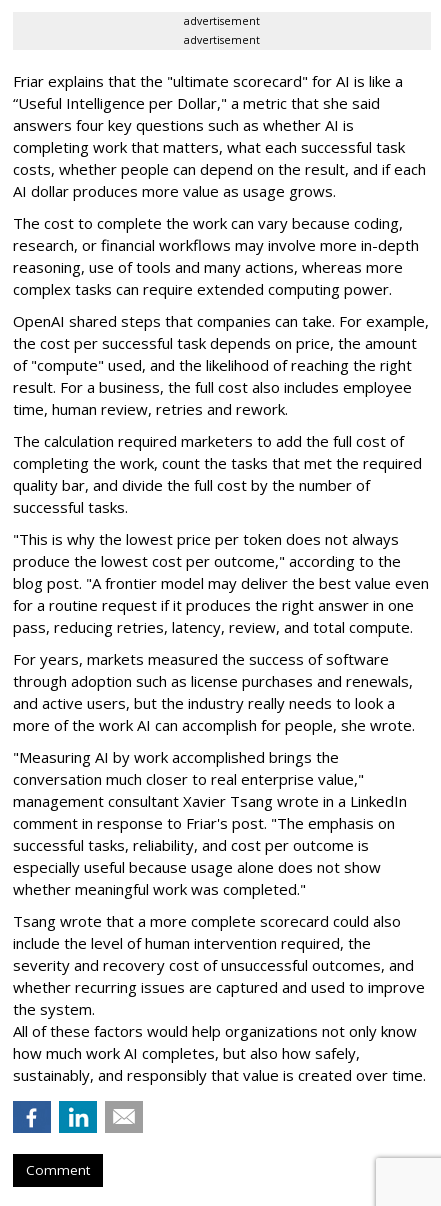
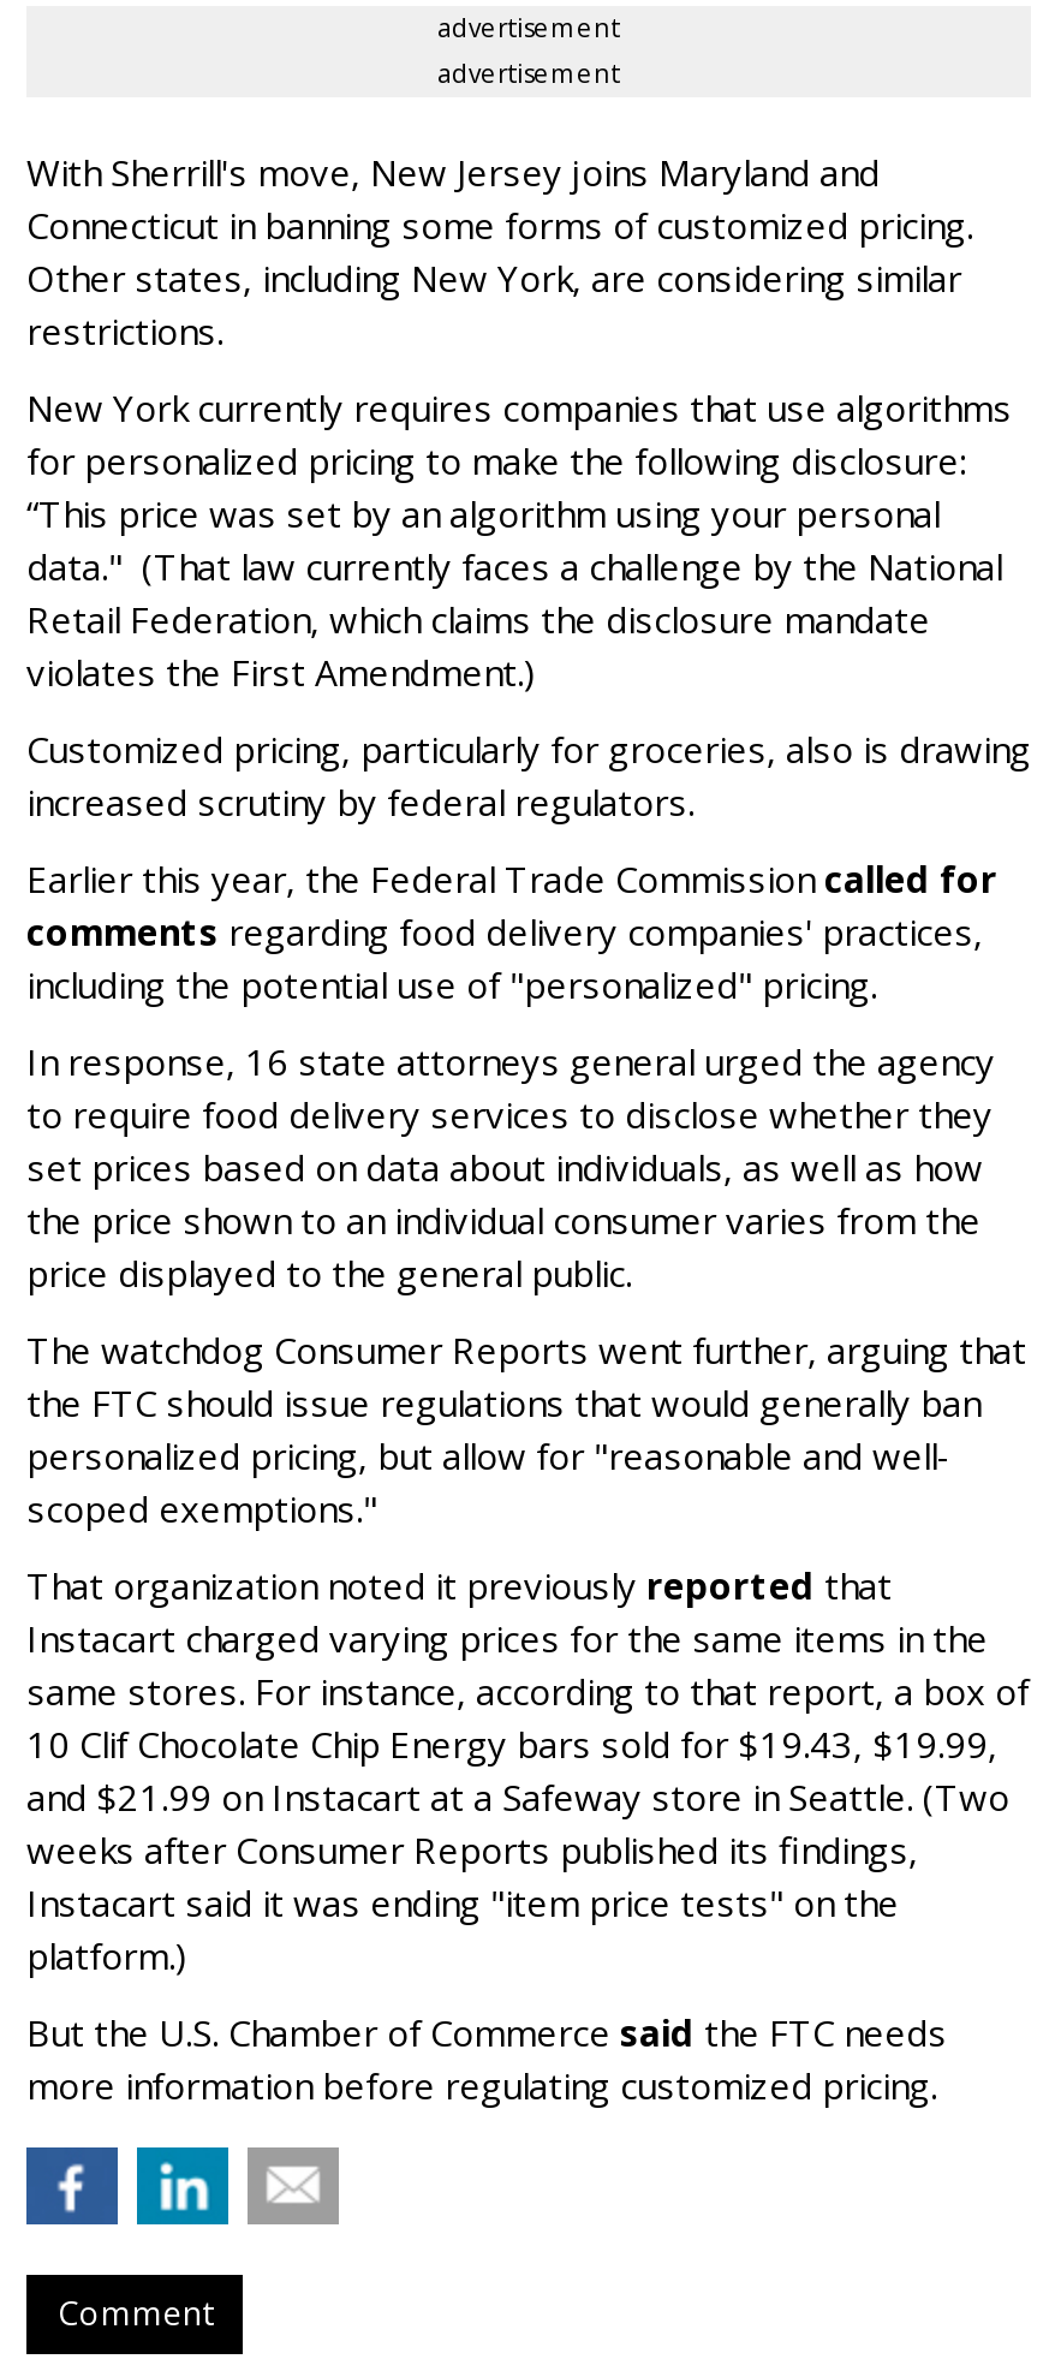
- Friar explains that the "ultimate scorecard" for AI is like a
- “Useful Intelligence per Dollar," a metric that she said
- answers four key questions such as whether AI is
- completing work that matters, what each successful task
- costs, whether people can depend on the result, and if each
- AI dollar produces more value as usage grows.
+ With Sherrill's move, New Jersey joins Maryland and
+ Connecticut in banning some forms of customized pricing.
+ Other states, including New York, are considering similar
+ restrictions.

- The cost to complete the work can vary because coding,
- research, or financial workflows may involve more in-depth
- reasoning, use of tools and many actions, whereas more
- complex tasks can require extended computing power.
+ New York currently requires companies that use algorithms
+ for personalized pricing to make the following disclosure:
+ “This price was set by an algorithm using your personal
+ data." (That law currently faces a challenge by the National
+ Retail Federation, which claims the disclosure mandate
+ violates the First Amendment.)

- OpenAI shared steps that companies can take. For example,
- the cost per successful task depends on price, the amount
- of "compute" used, and the likelihood of reaching the right
- result. For a business, the full cost also includes employee
- time, human review, retries and rework.
+ Customized pricing, particularly for groceries, also is drawing
+ increased scrutiny by federal regulators.

- The calculation required marketers to add the full cost of
- completing the work, count the tasks that met the required
- quality bar, and divide the full cost by the number of
- successful tasks.
+ Earlier this year, the Federal Trade Commission called for
+ comments regarding food delivery companies' practices,
+ including the potential use of "personalized" pricing.

- "This is why the lowest price per token does not always
- produce the lowest cost per outcome," according to the
- blog post. "A frontier model may deliver the best value even
- for a routine request if it produces the right answer in one
- pass, reducing retries, latency, review, and total compute.
+ In response, 16 state attorneys general urged the agency
+ to require food delivery services to disclose whether they
+ set prices based on data about individuals, as well as how
+ the price shown to an individual consumer varies from the
+ price displayed to the general public.

- For years, markets measured the success of software
- through adoption such as license purchases and renewals,
- and active users, but the industry really needs to look a
- more of the work AI can accomplish for people, she wrote.
+ The watchdog Consumer Reports went further, arguing that
+ the FTC should issue regulations that would generally ban
+ personalized pricing, but allow for "reasonable and well-
+ scoped exemptions."

- "Measuring AI by work accomplished brings the
- conversation much closer to real enterprise value,"
- management consultant Xavier Tsang wrote in a LinkedIn
- comment in response to Friar's post. "The emphasis on
- successful tasks, reliability, and cost per outcome is
- especially useful because usage alone does not show
- whether meaningful work was completed."
+ That organization noted it previously reported that
+ Instacart charged varying prices for the same items in the
+ same stores. For instance, according to that report, a box of
+ 10 Clif Chocolate Chip Energy bars sold for $19.43, $19.99,
+ and $21.99 on Instacart at a Safeway store in Seattle. (Two
+ weeks after Consumer Reports published its findings,
+ Instacart said it was ending "item price tests" on the
+ platform.)

- Tsang wrote that a more complete scorecard could also
- include the level of human intervention required, the
- severity and recovery cost of unsuccessful outcomes, and
- whether recurring issues are captured and used to improve
- the system.
- All of these factors would help organizations not only know
- how much work AI completes, but also how safely,
- sustainably, and responsibly that value is created over time.
+ But the U.S. Chamber of Commerce said the FTC needs
+ more information before regulating customized pricing.
